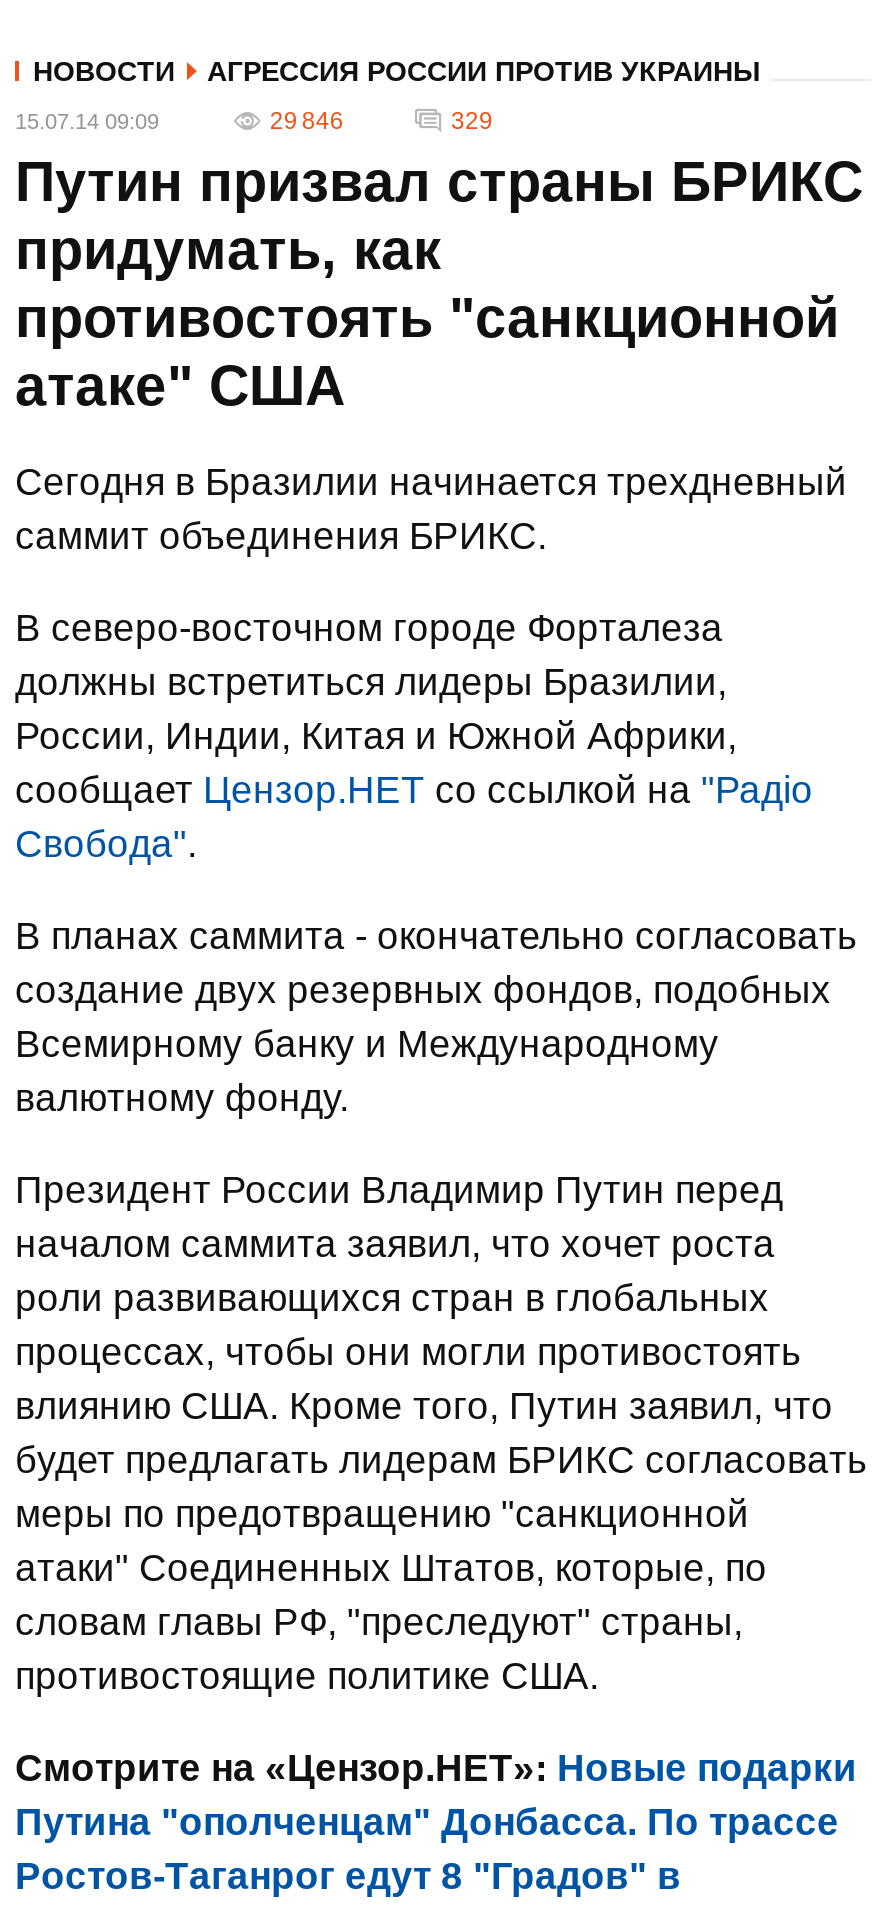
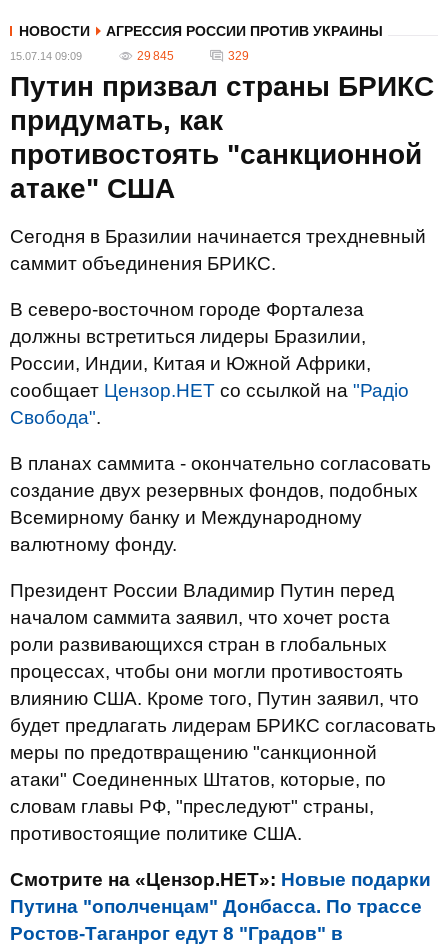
- 29 846
+ 29 845
